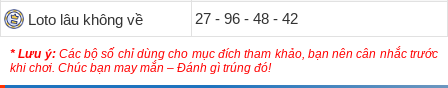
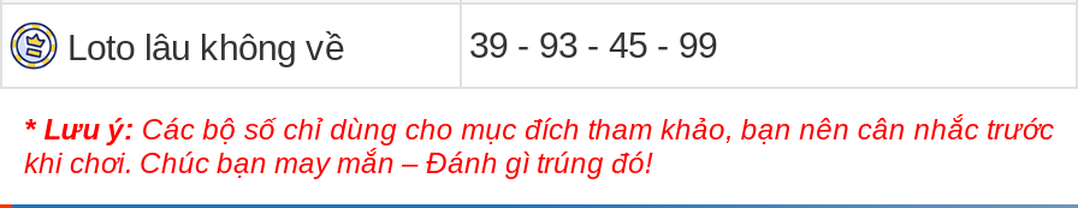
- 27 - 96 - 48 - 42
+ 39 - 93 - 45 - 99
